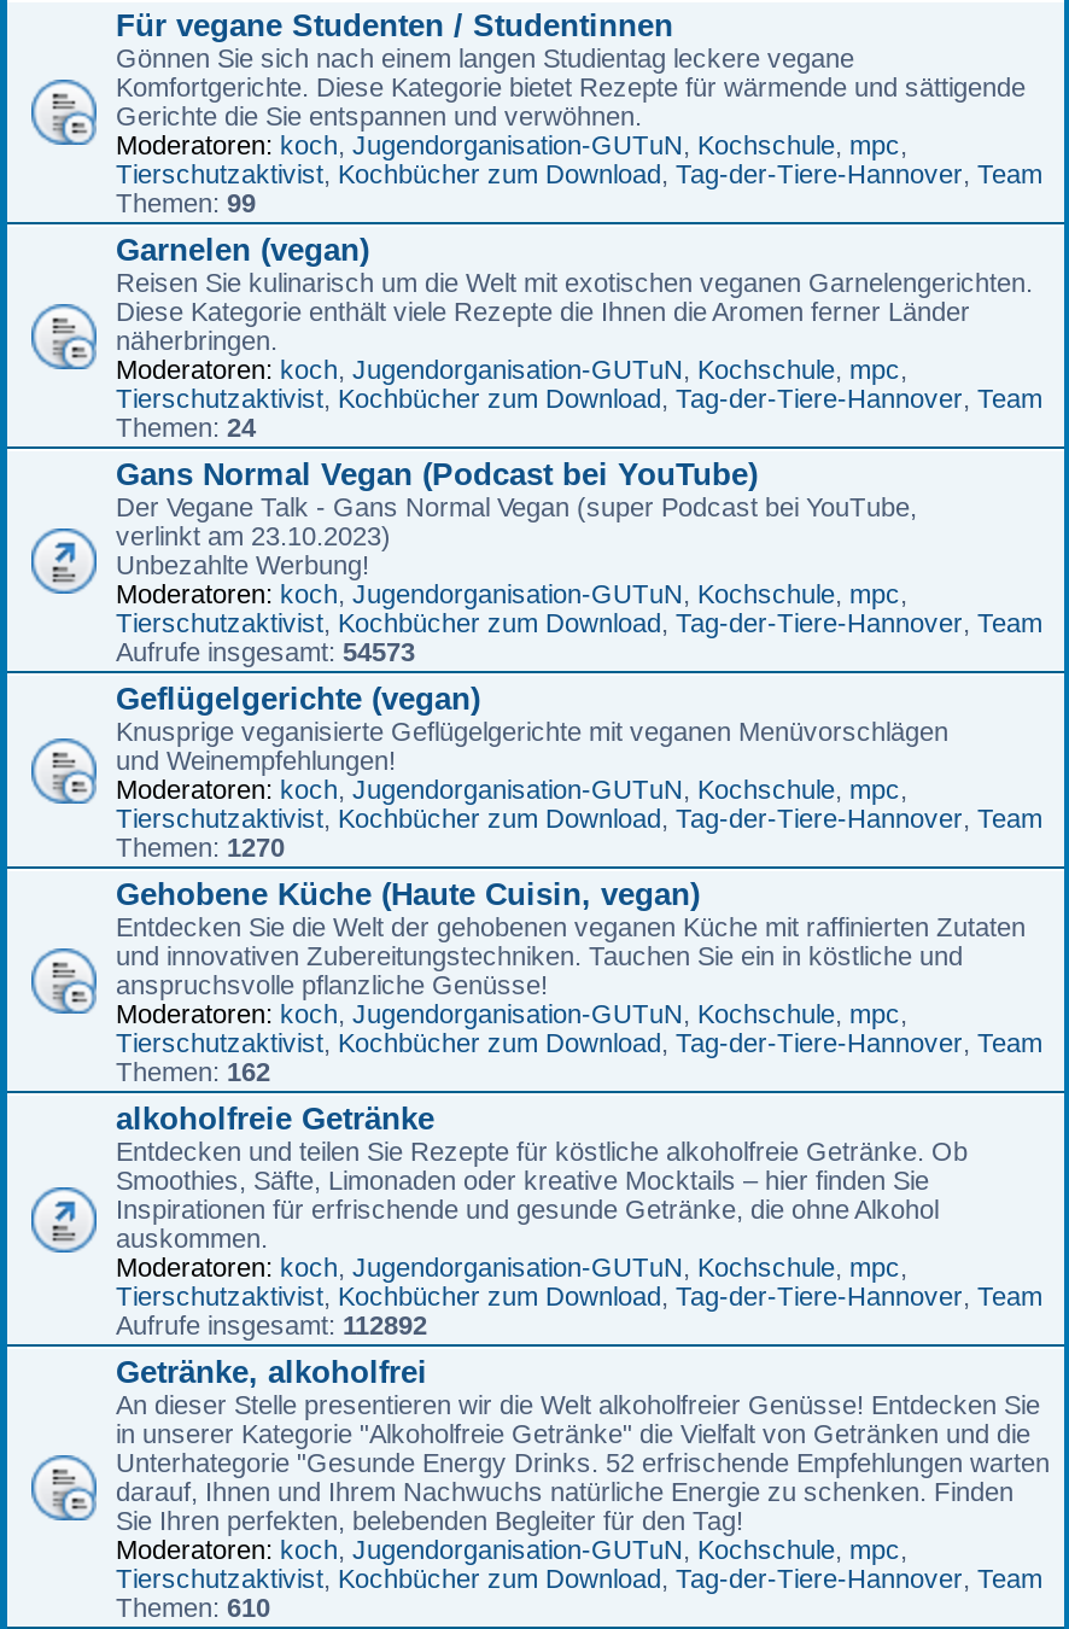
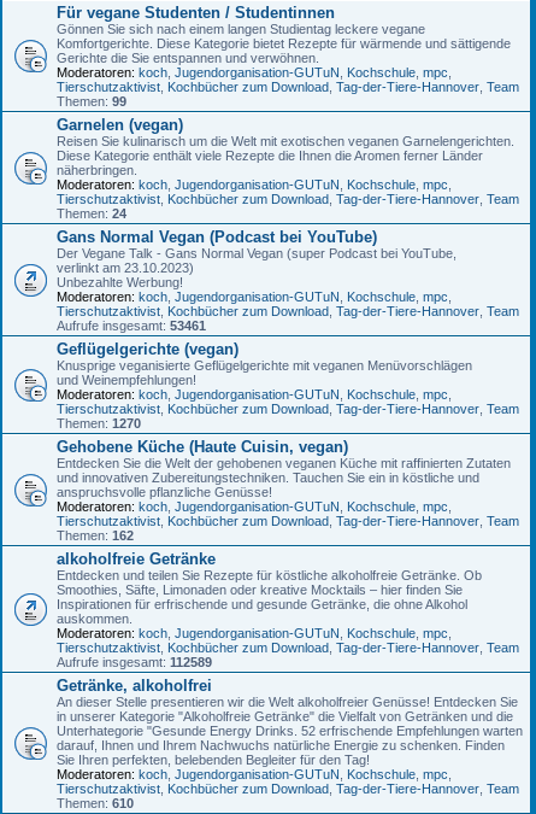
- Aufrufe insgesamt: 54573
+ Aufrufe insgesamt: 53461

- Aufrufe insgesamt: 112892
+ Aufrufe insgesamt: 112589
